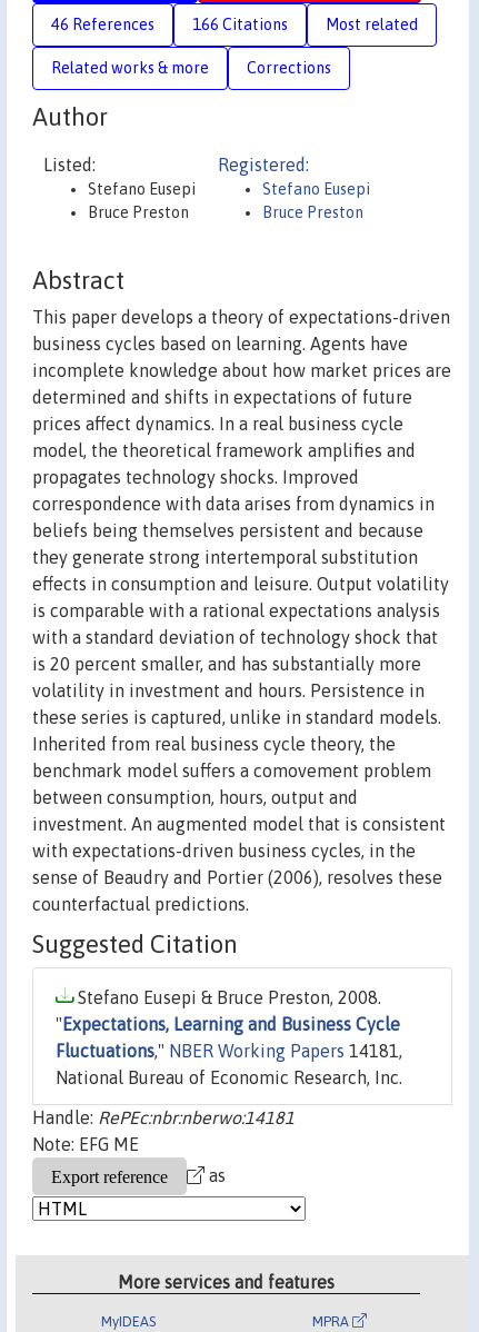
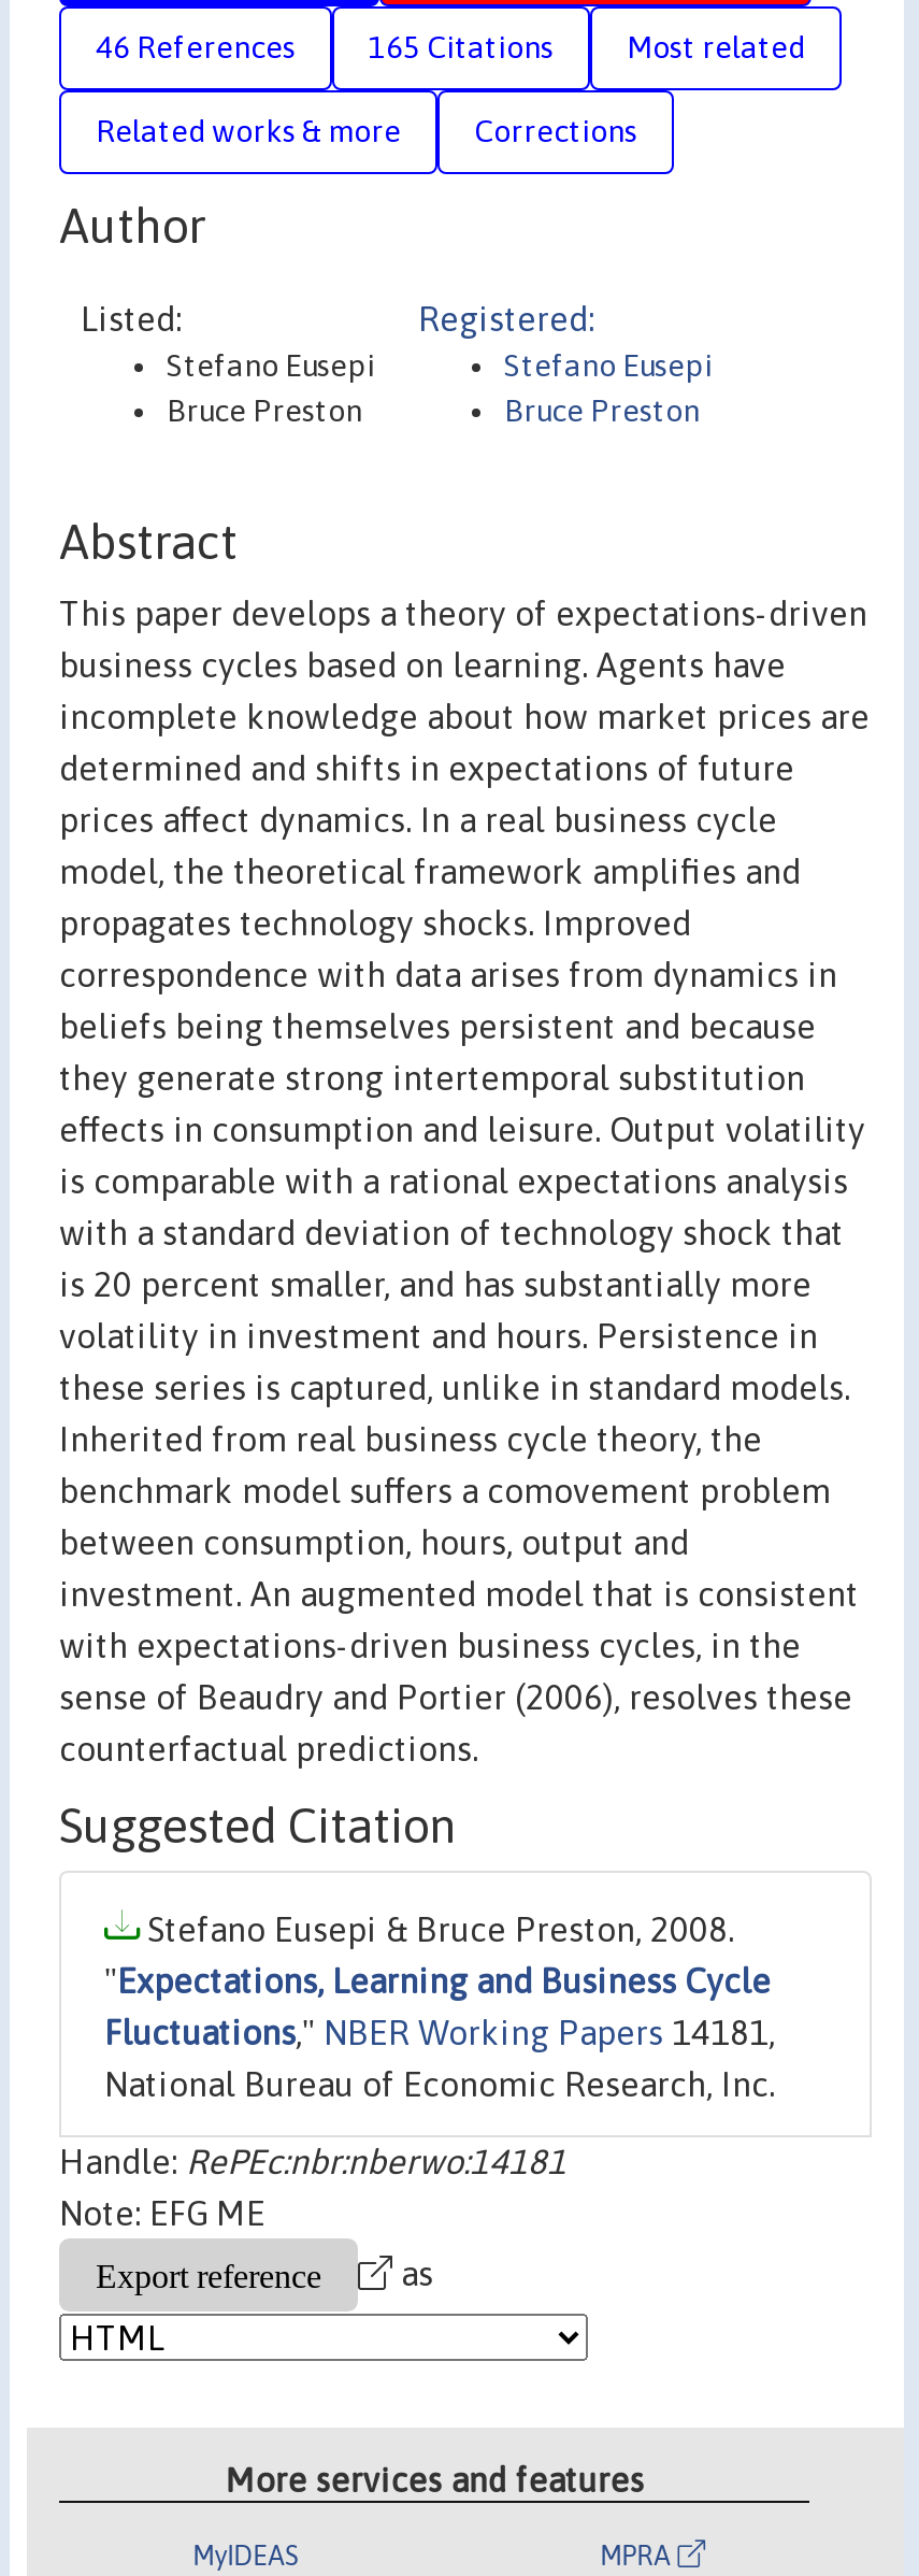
- 166 Citations
+ 165 Citations
